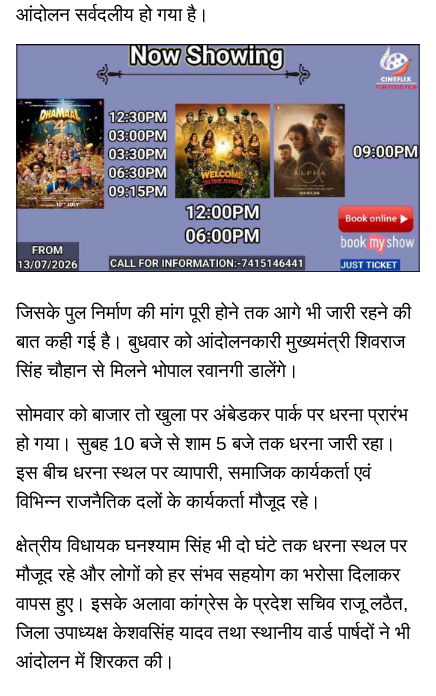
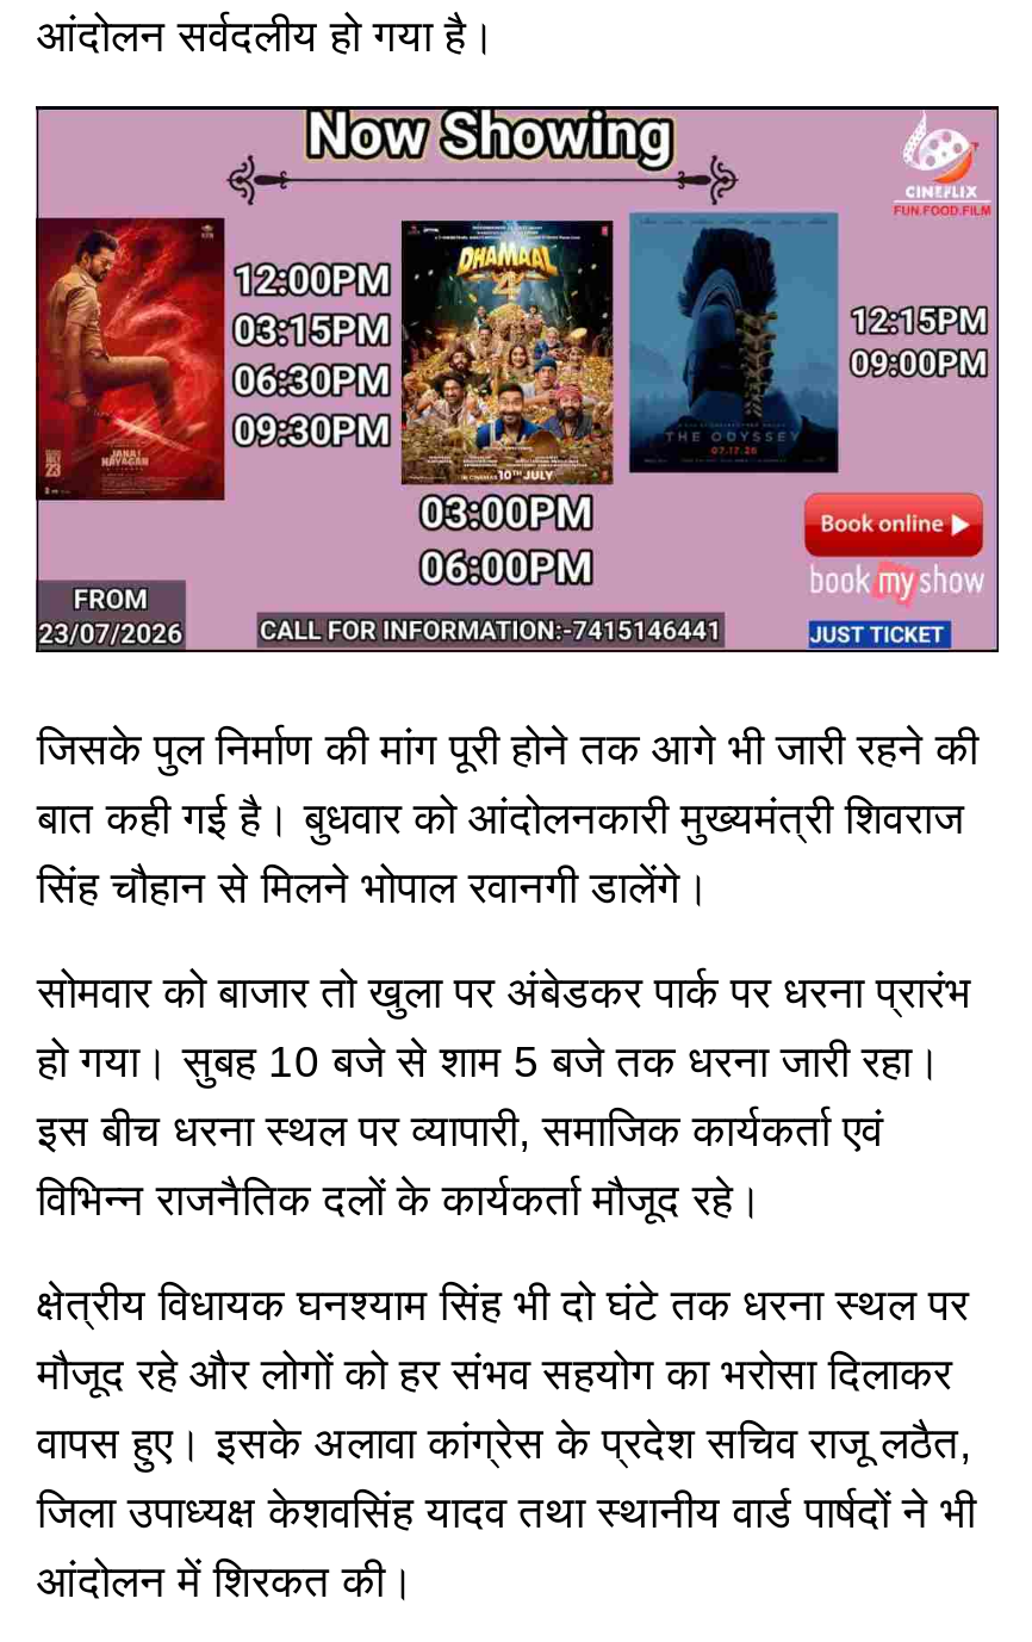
- [image]
+ [image]
